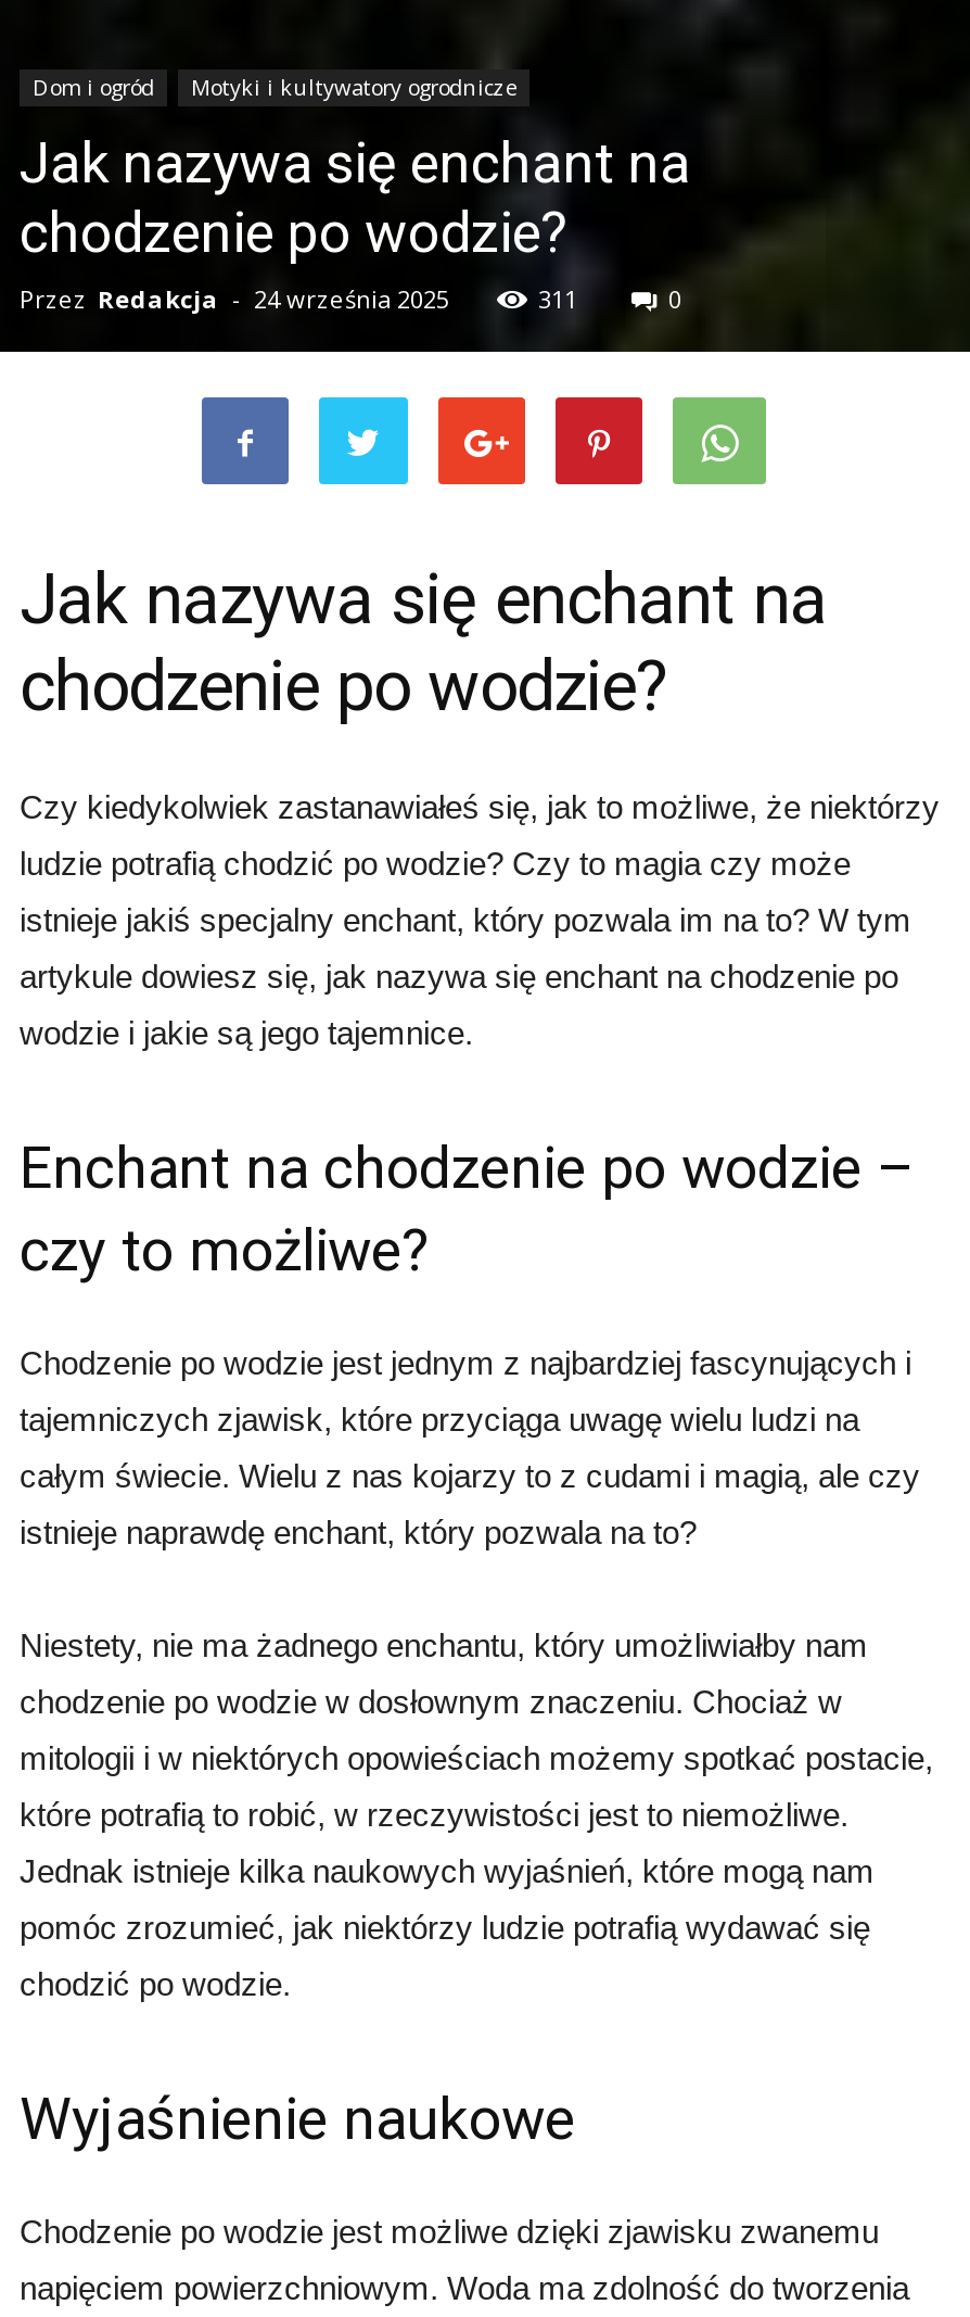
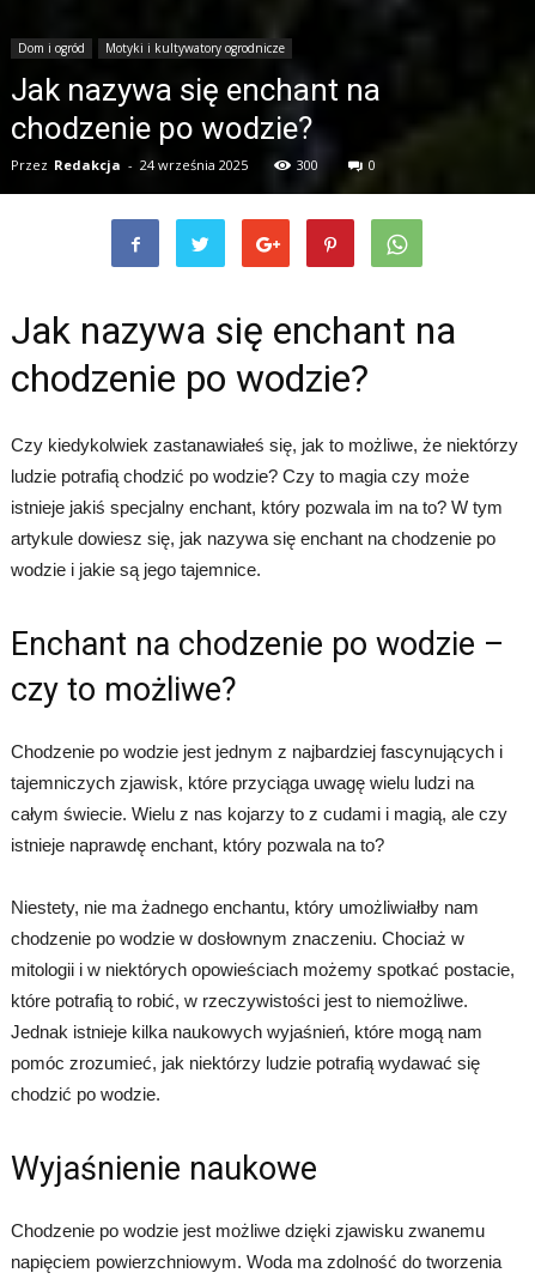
- 311
+ 300
